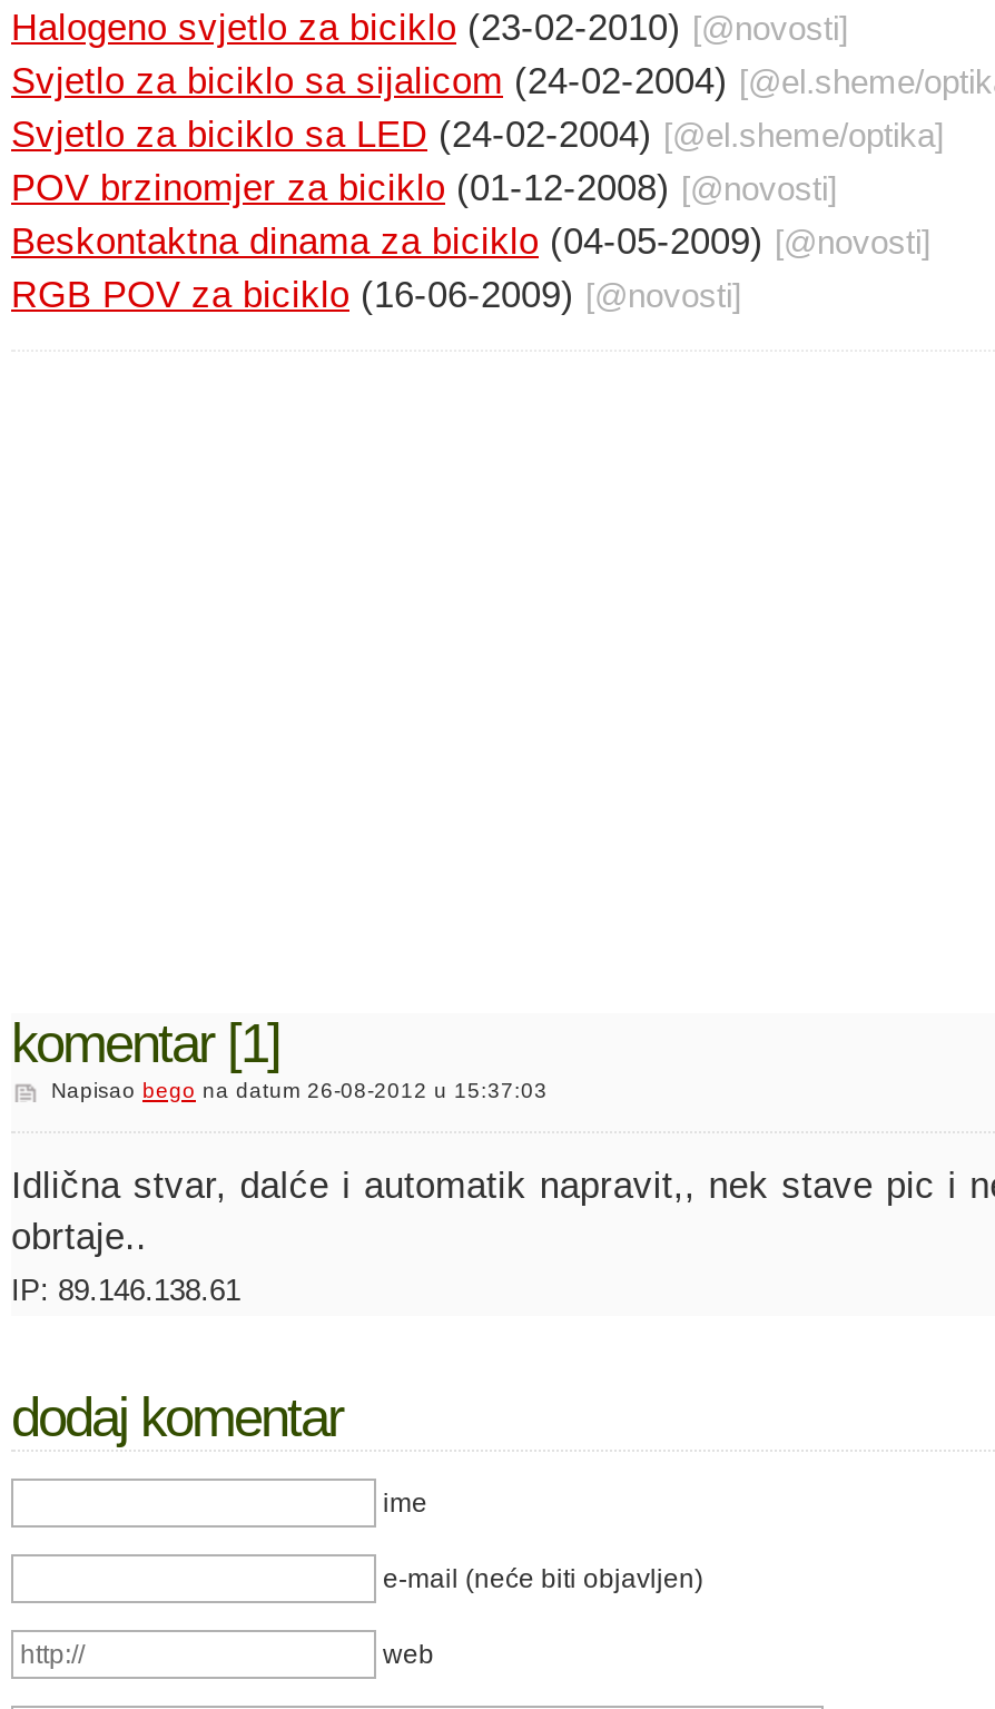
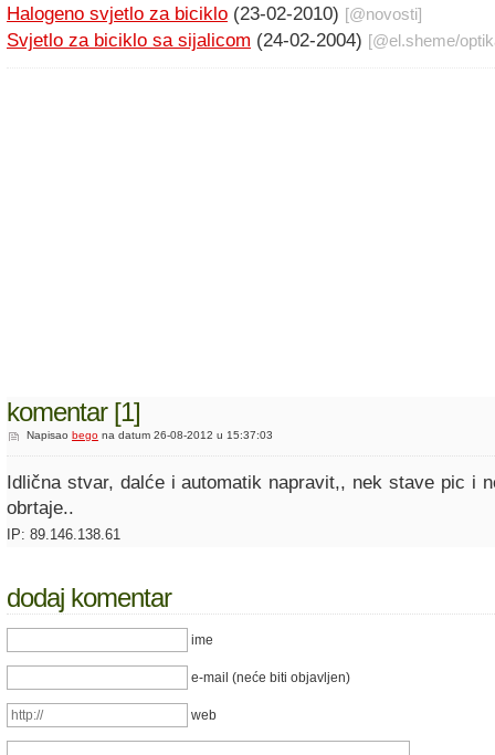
- Svjetlo za biciklo sa LED (24-02-2004) [@el.sheme/optika]
- POV brzinomjer za biciklo (01-12-2008) [@novosti]
- Beskontaktna dinama za biciklo (04-05-2009) [@novosti]
- RGB POV za biciklo (16-06-2009) [@novosti]
